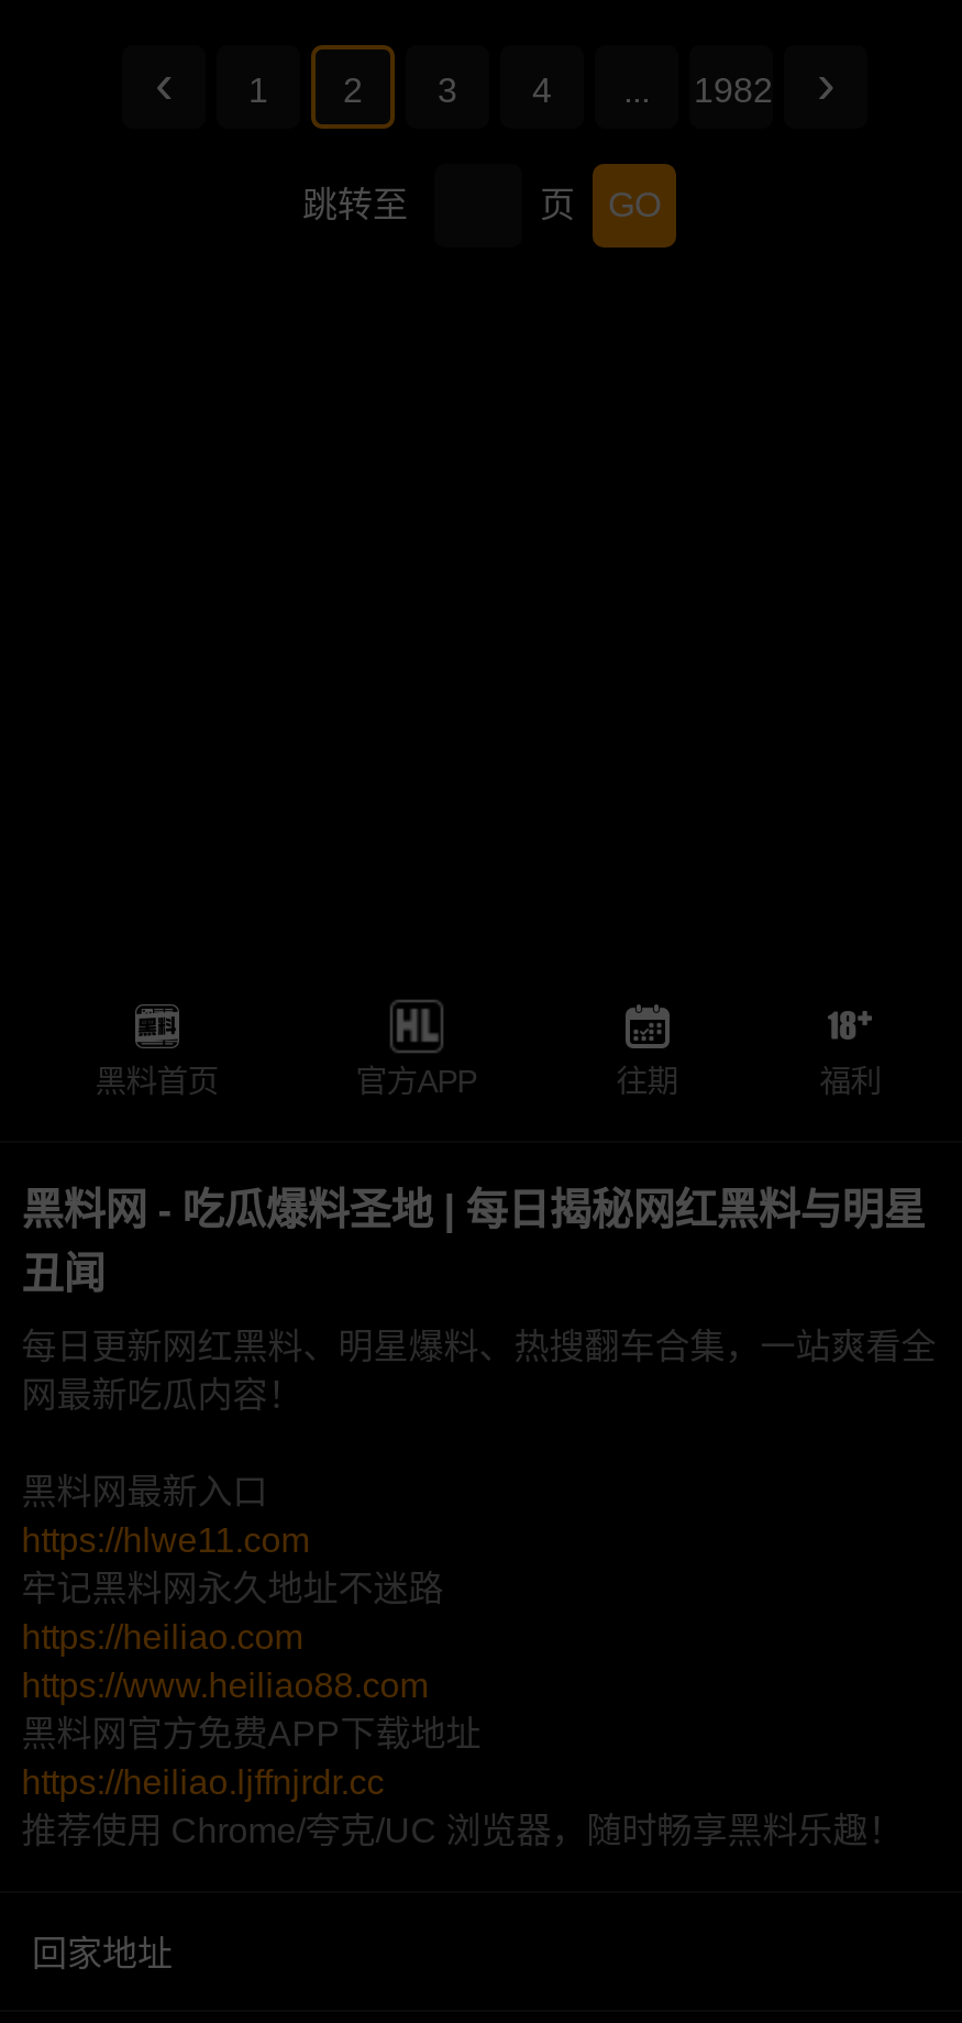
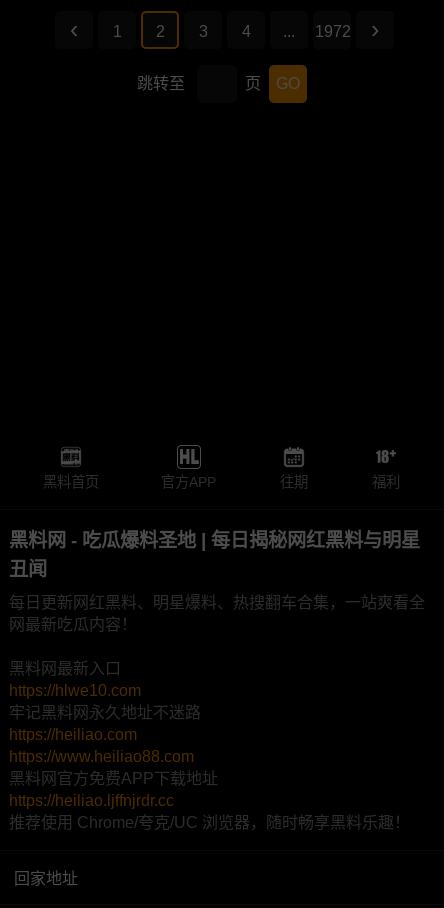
- 1982
+ 1972

- https://hlwe11.com
+ https://hlwe10.com
